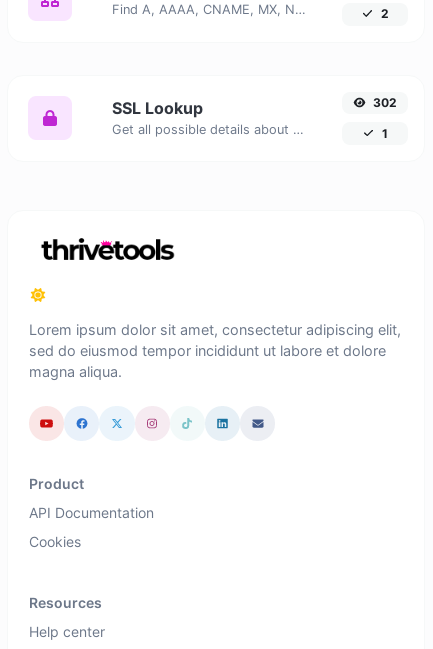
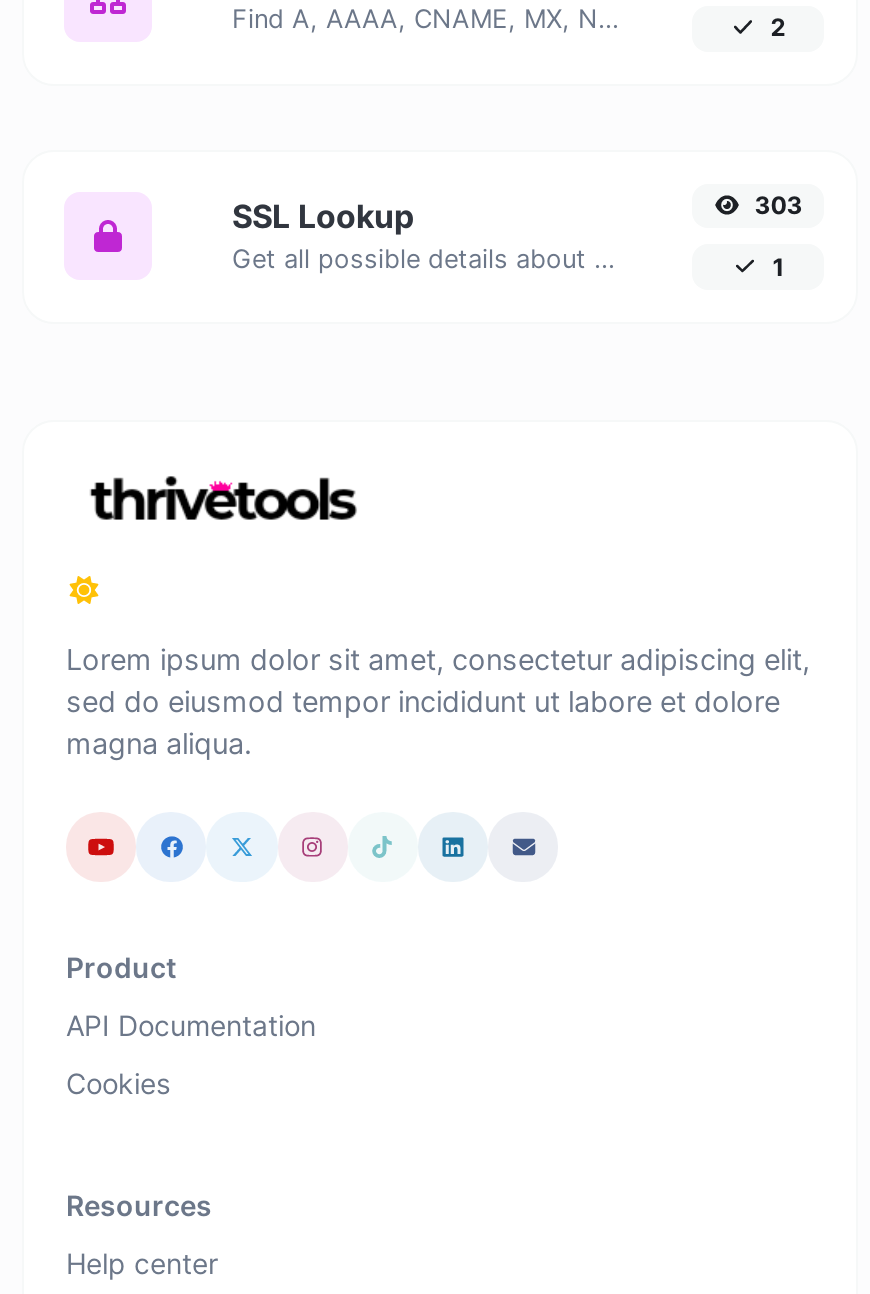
- 302
+ 303
